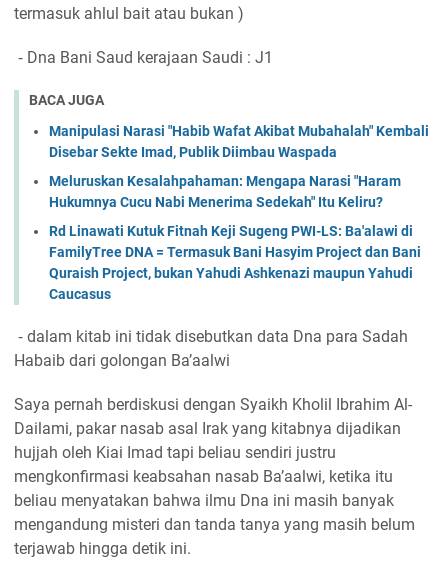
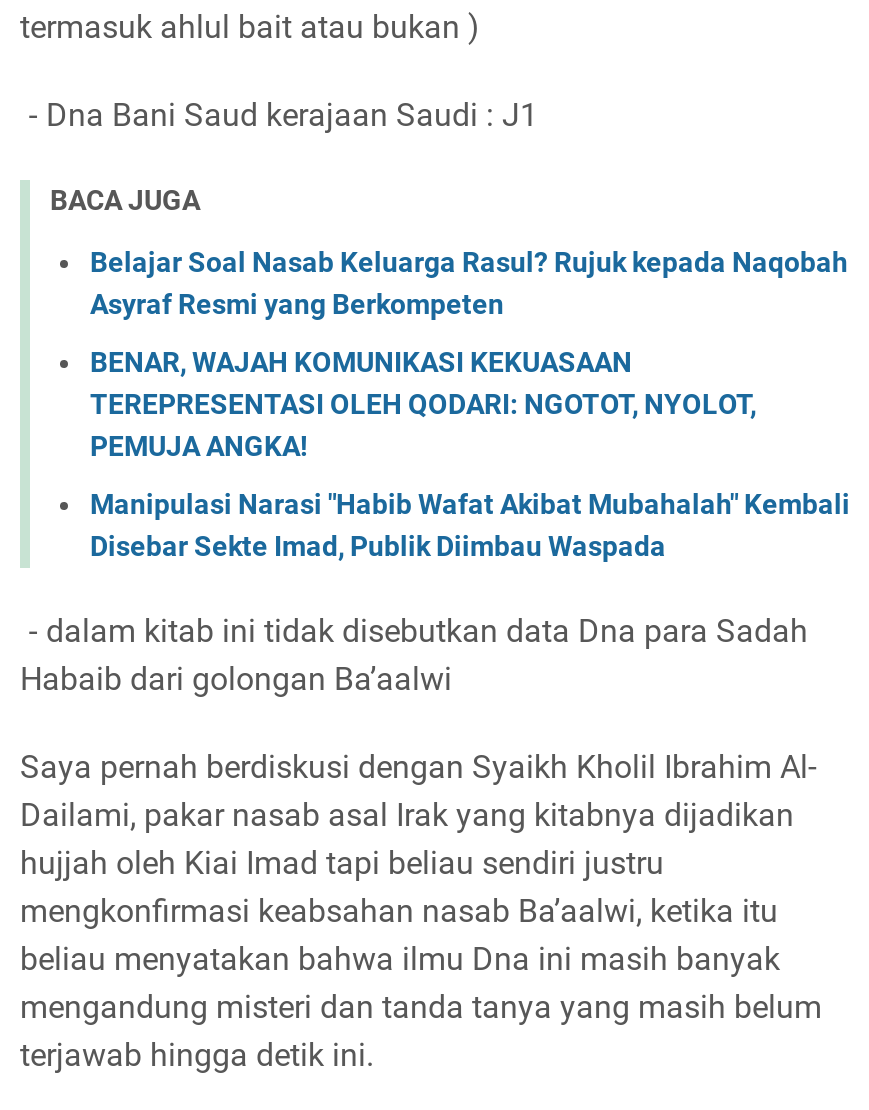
+ Belajar Soal Nasab Keluarga Rasul? Rujuk kepada Naqobah
+ Asyraf Resmi yang Berkompeten
+ BENAR, WAJAH KOMUNIKASI KEKUASAAN
+ TEREPRESENTASI OLEH QODARI: NGOTOT, NYOLOT,
+ PEMUJA ANGKA!

moved down: Manipulasi Narasi "Habib Wafat Akibat Mubahalah" Kembali | Disebar Sekte Imad, Publik Diimbau Waspada

- Meluruskan Kesalahpahaman: Mengapa Narasi "Haram
- Hukumnya Cucu Nabi Menerima Sedekah" Itu Keliru?
- Rd Linawati Kutuk Fitnah Keji Sugeng PWI-LS: Ba'alawi di
- FamilyTree DNA = Termasuk Bani Hasyim Project dan Bani
- Quraish Project, bukan Yahudi Ashkenazi maupun Yahudi
- Caucasus
